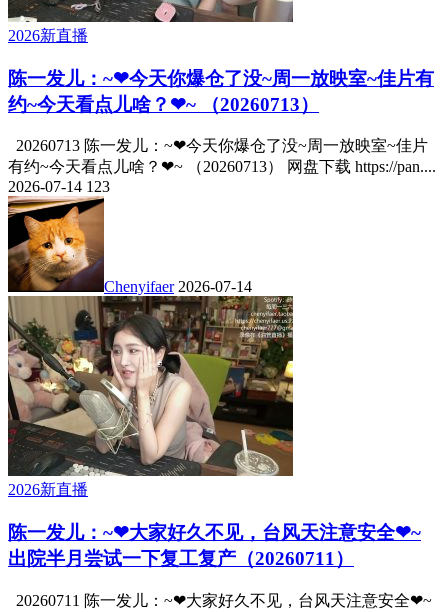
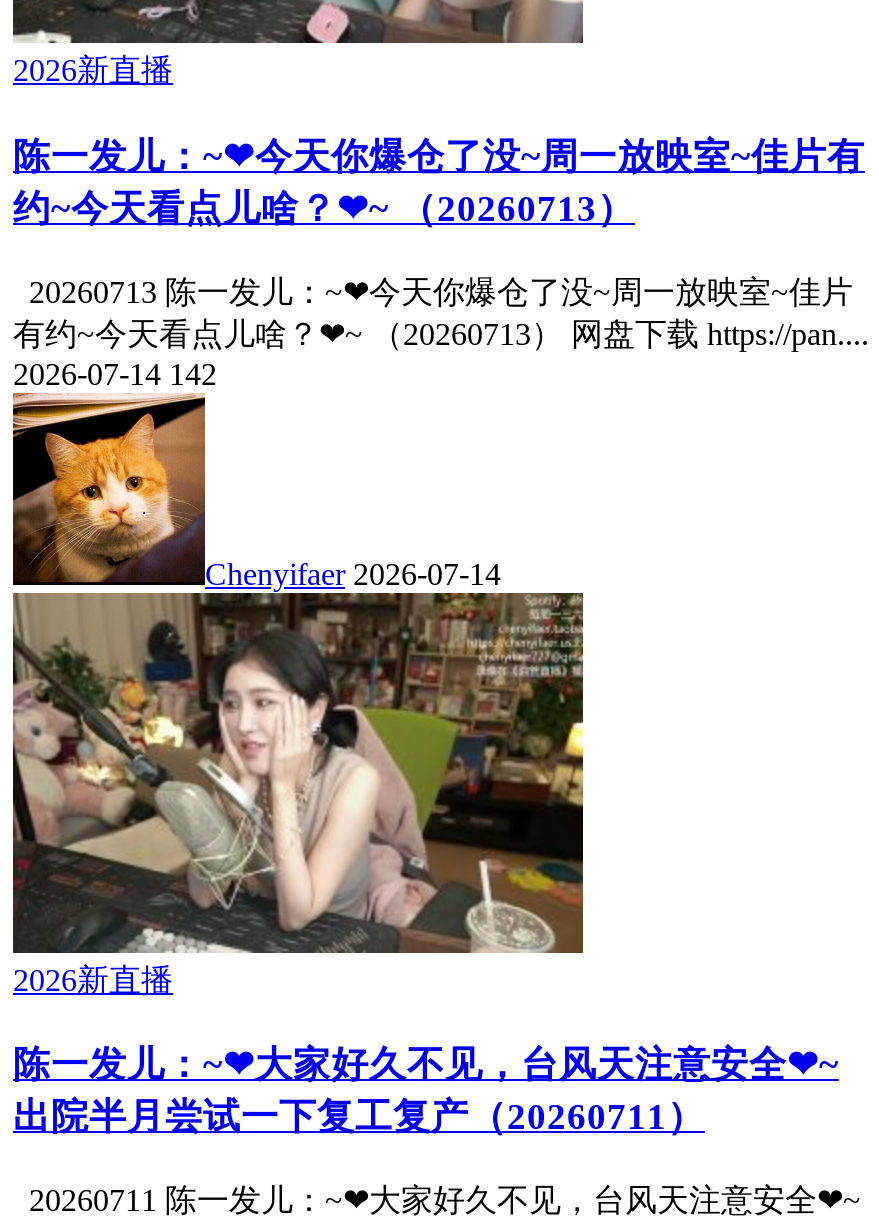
- 2026-07-14 123
+ 2026-07-14 142
